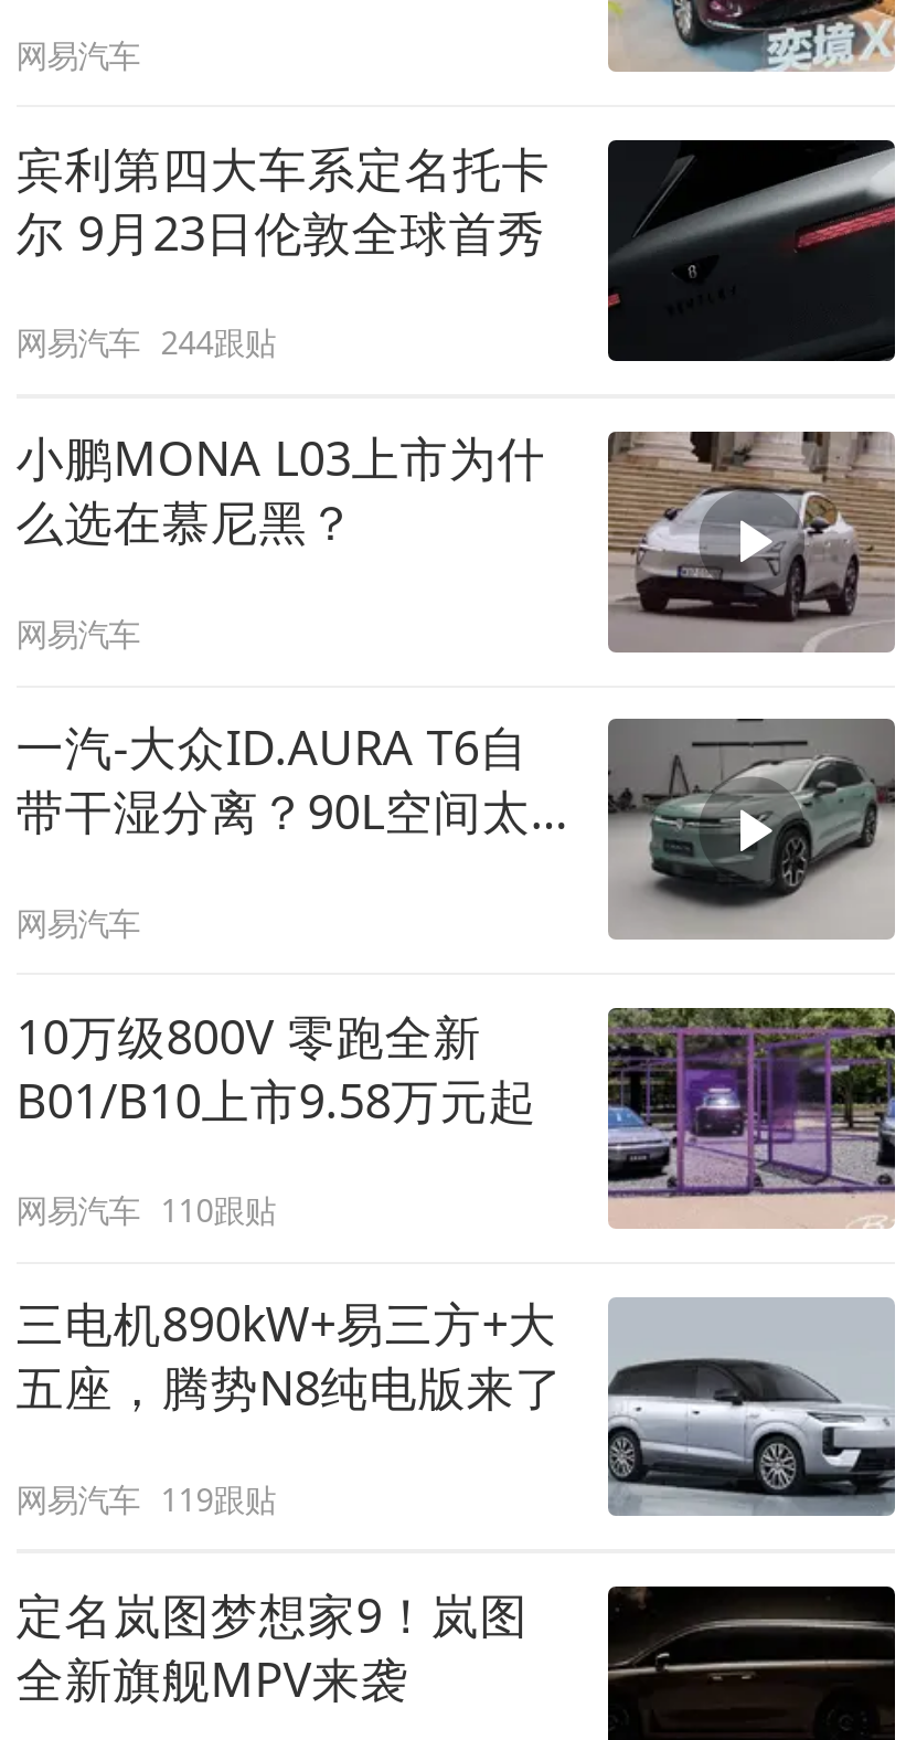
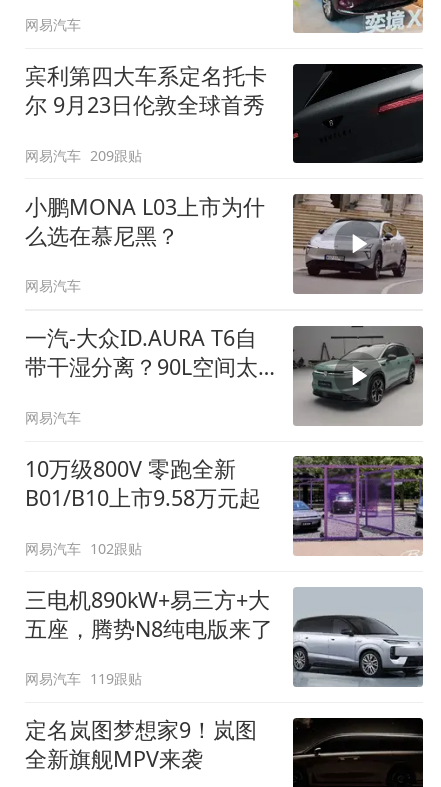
- 网易汽车 244跟贴
+ 网易汽车 209跟贴

- 网易汽车 110跟贴
+ 网易汽车 102跟贴
